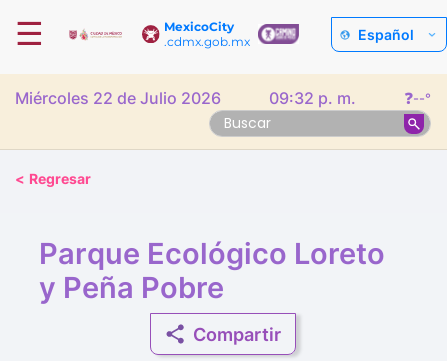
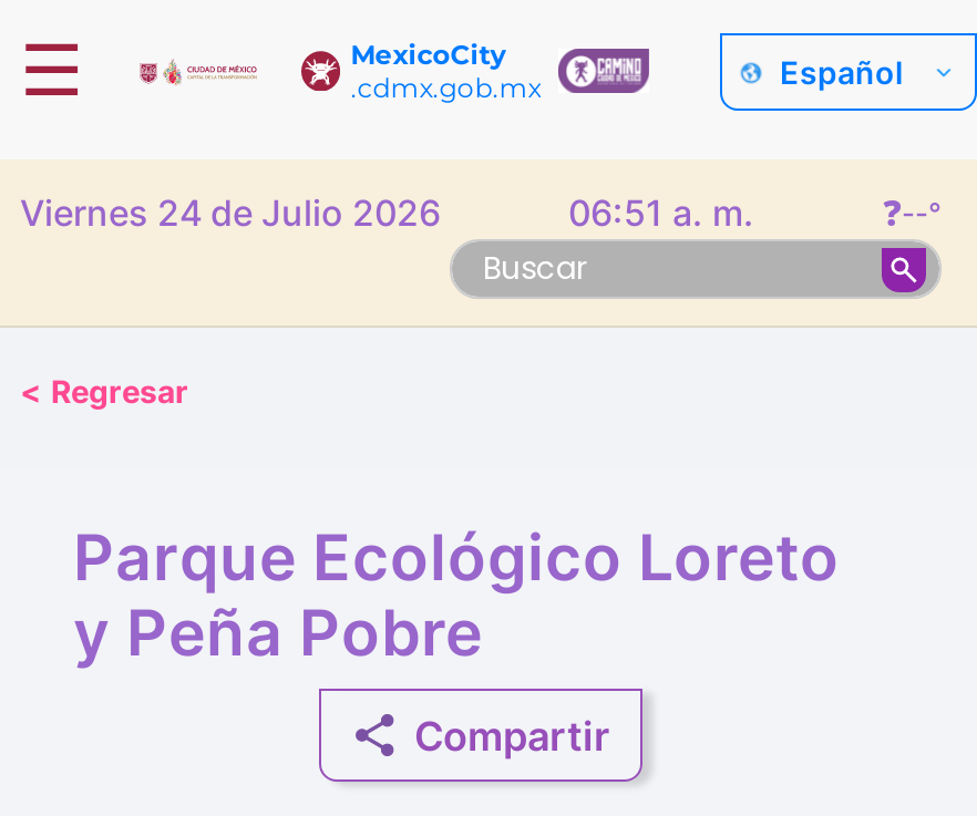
- Miércoles 22 de Julio 2026
+ Viernes 24 de Julio 2026

- 09:32 p. m.
+ 06:51 a. m.
